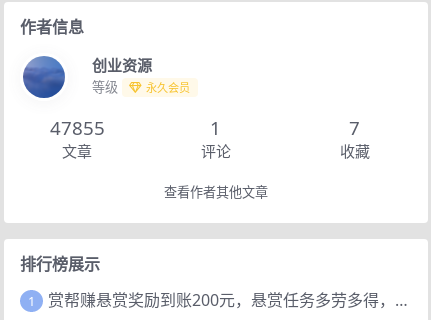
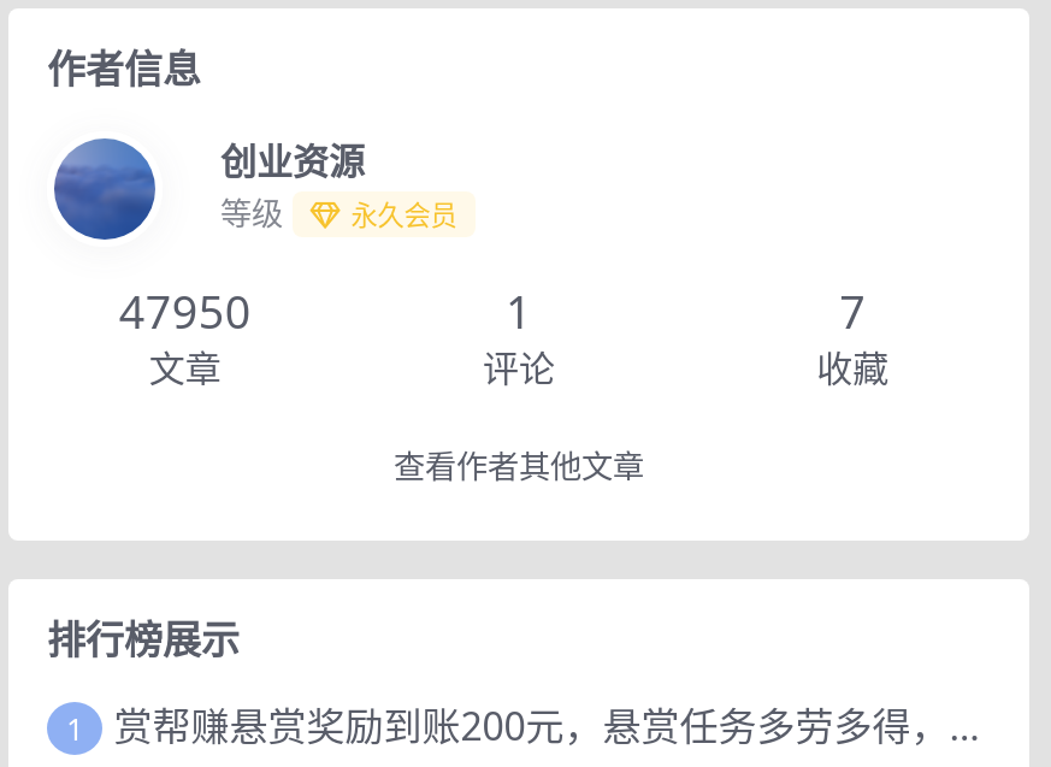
- 47855
+ 47950
